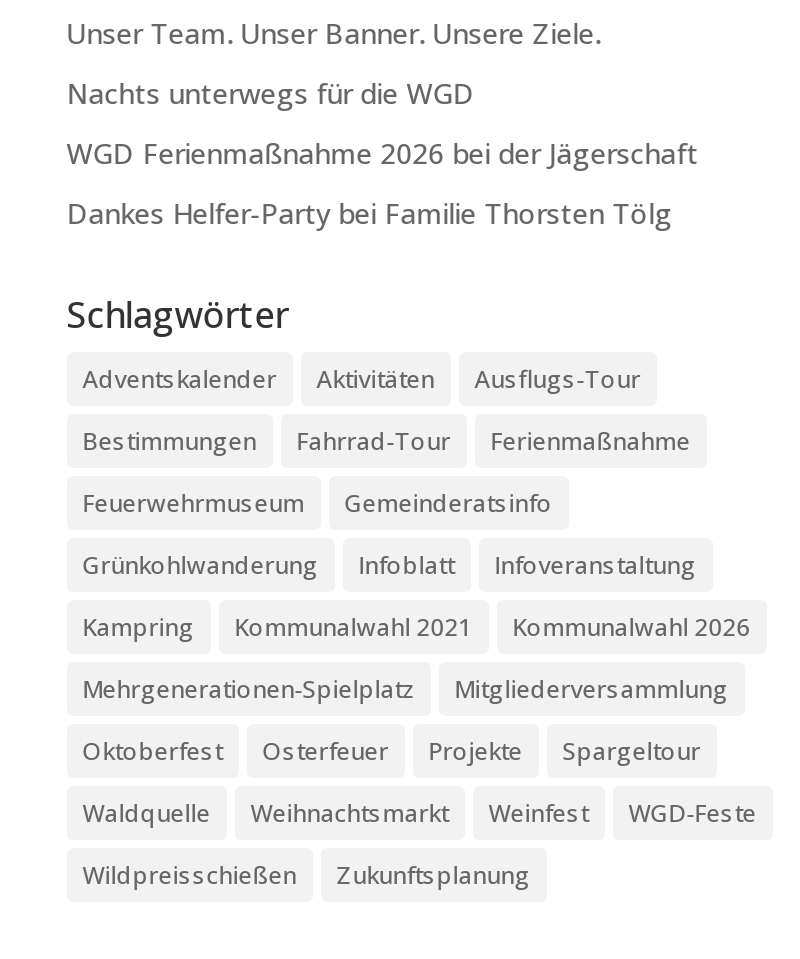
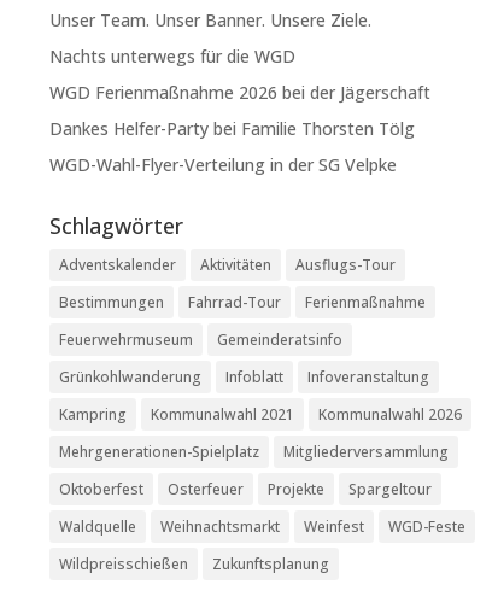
+ WGD-Wahl-Flyer-Verteilung in der SG Velpke
